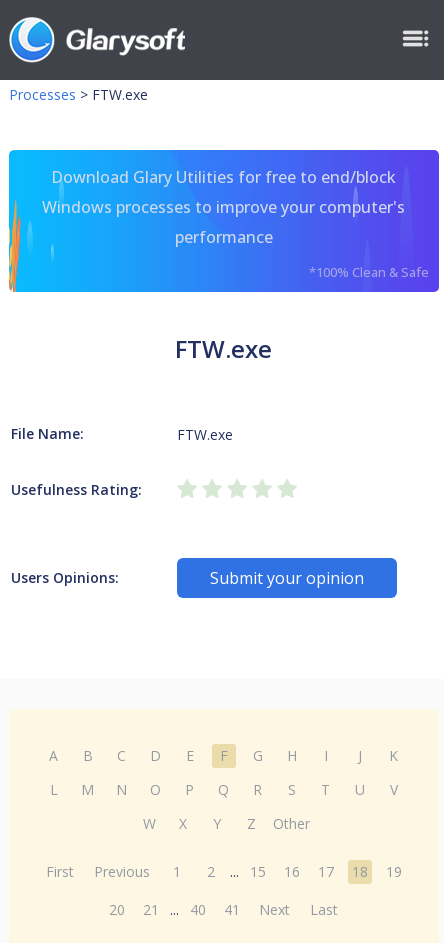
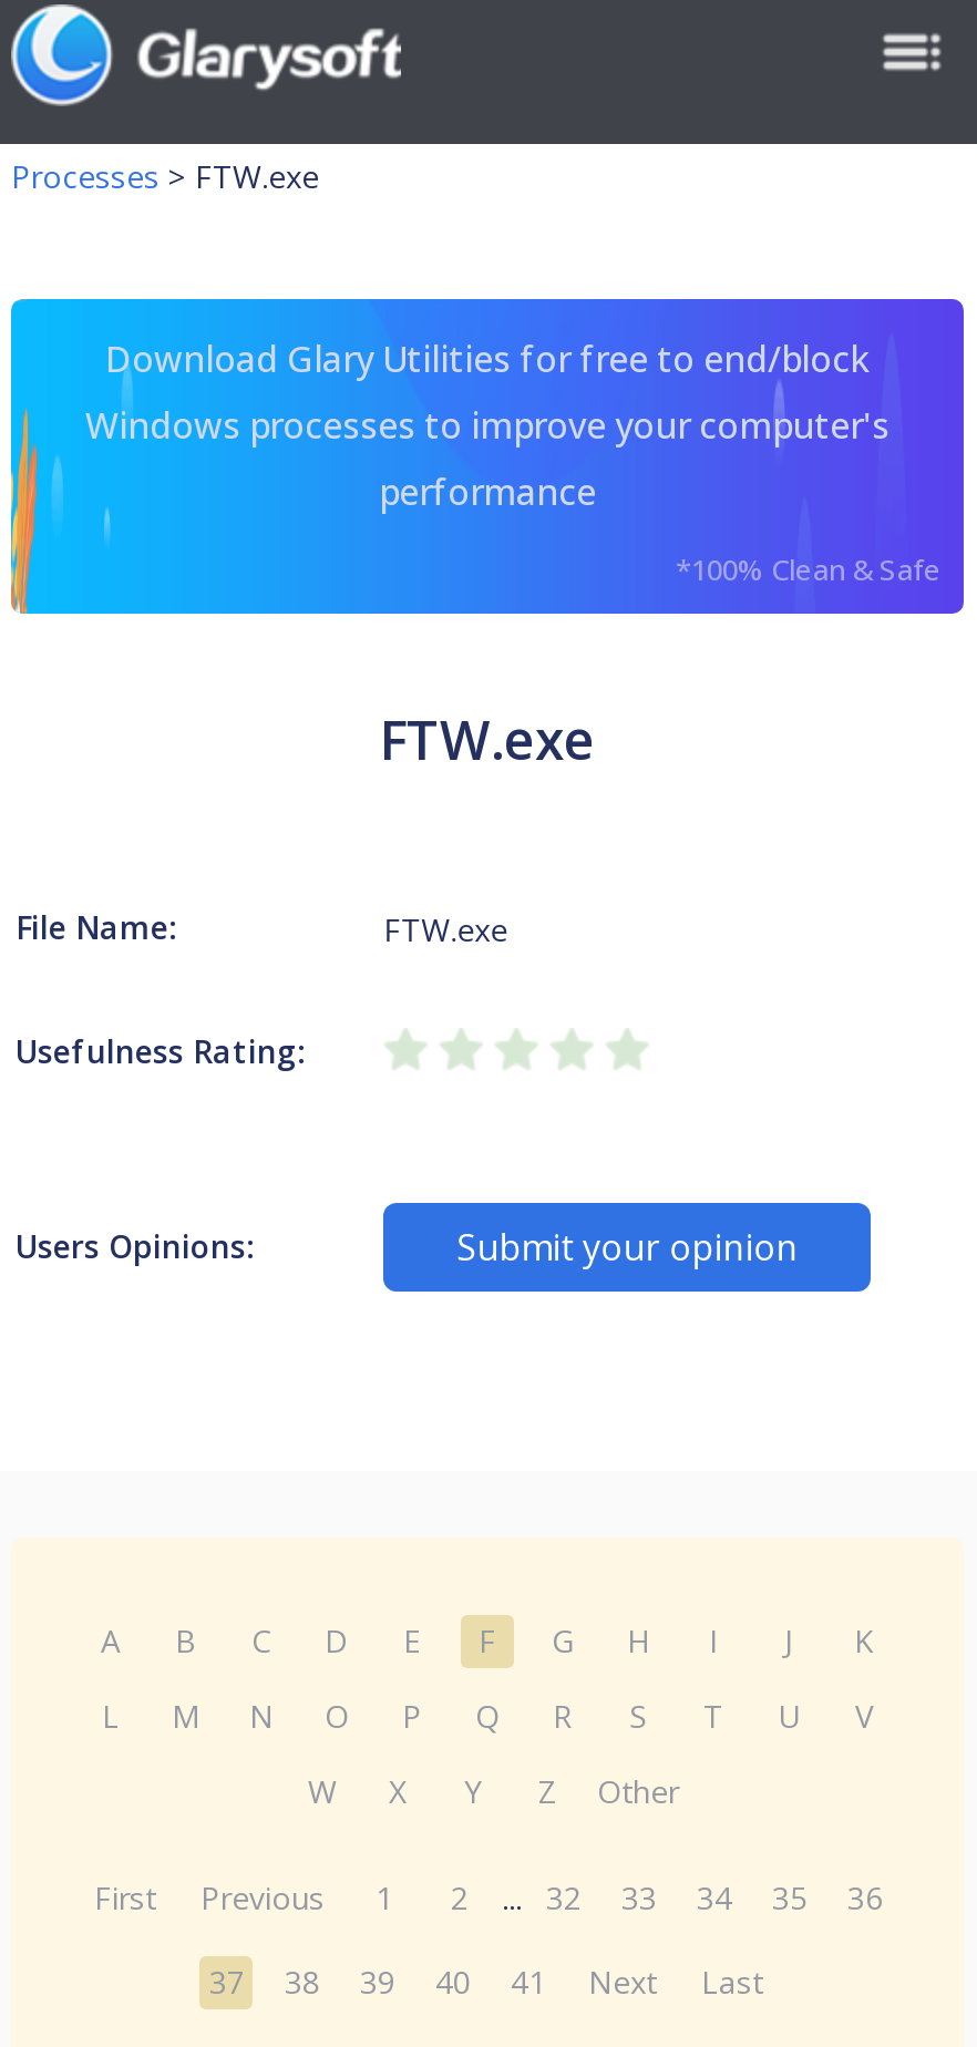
- 2 ... 15
- 16
- 17
- 18
- 19
+ 2 ... 32
+ 33
+ 34
+ 35
+ 36

- 20
- 21 ... 40
+ 37
+ 38
+ 39
+ 40
